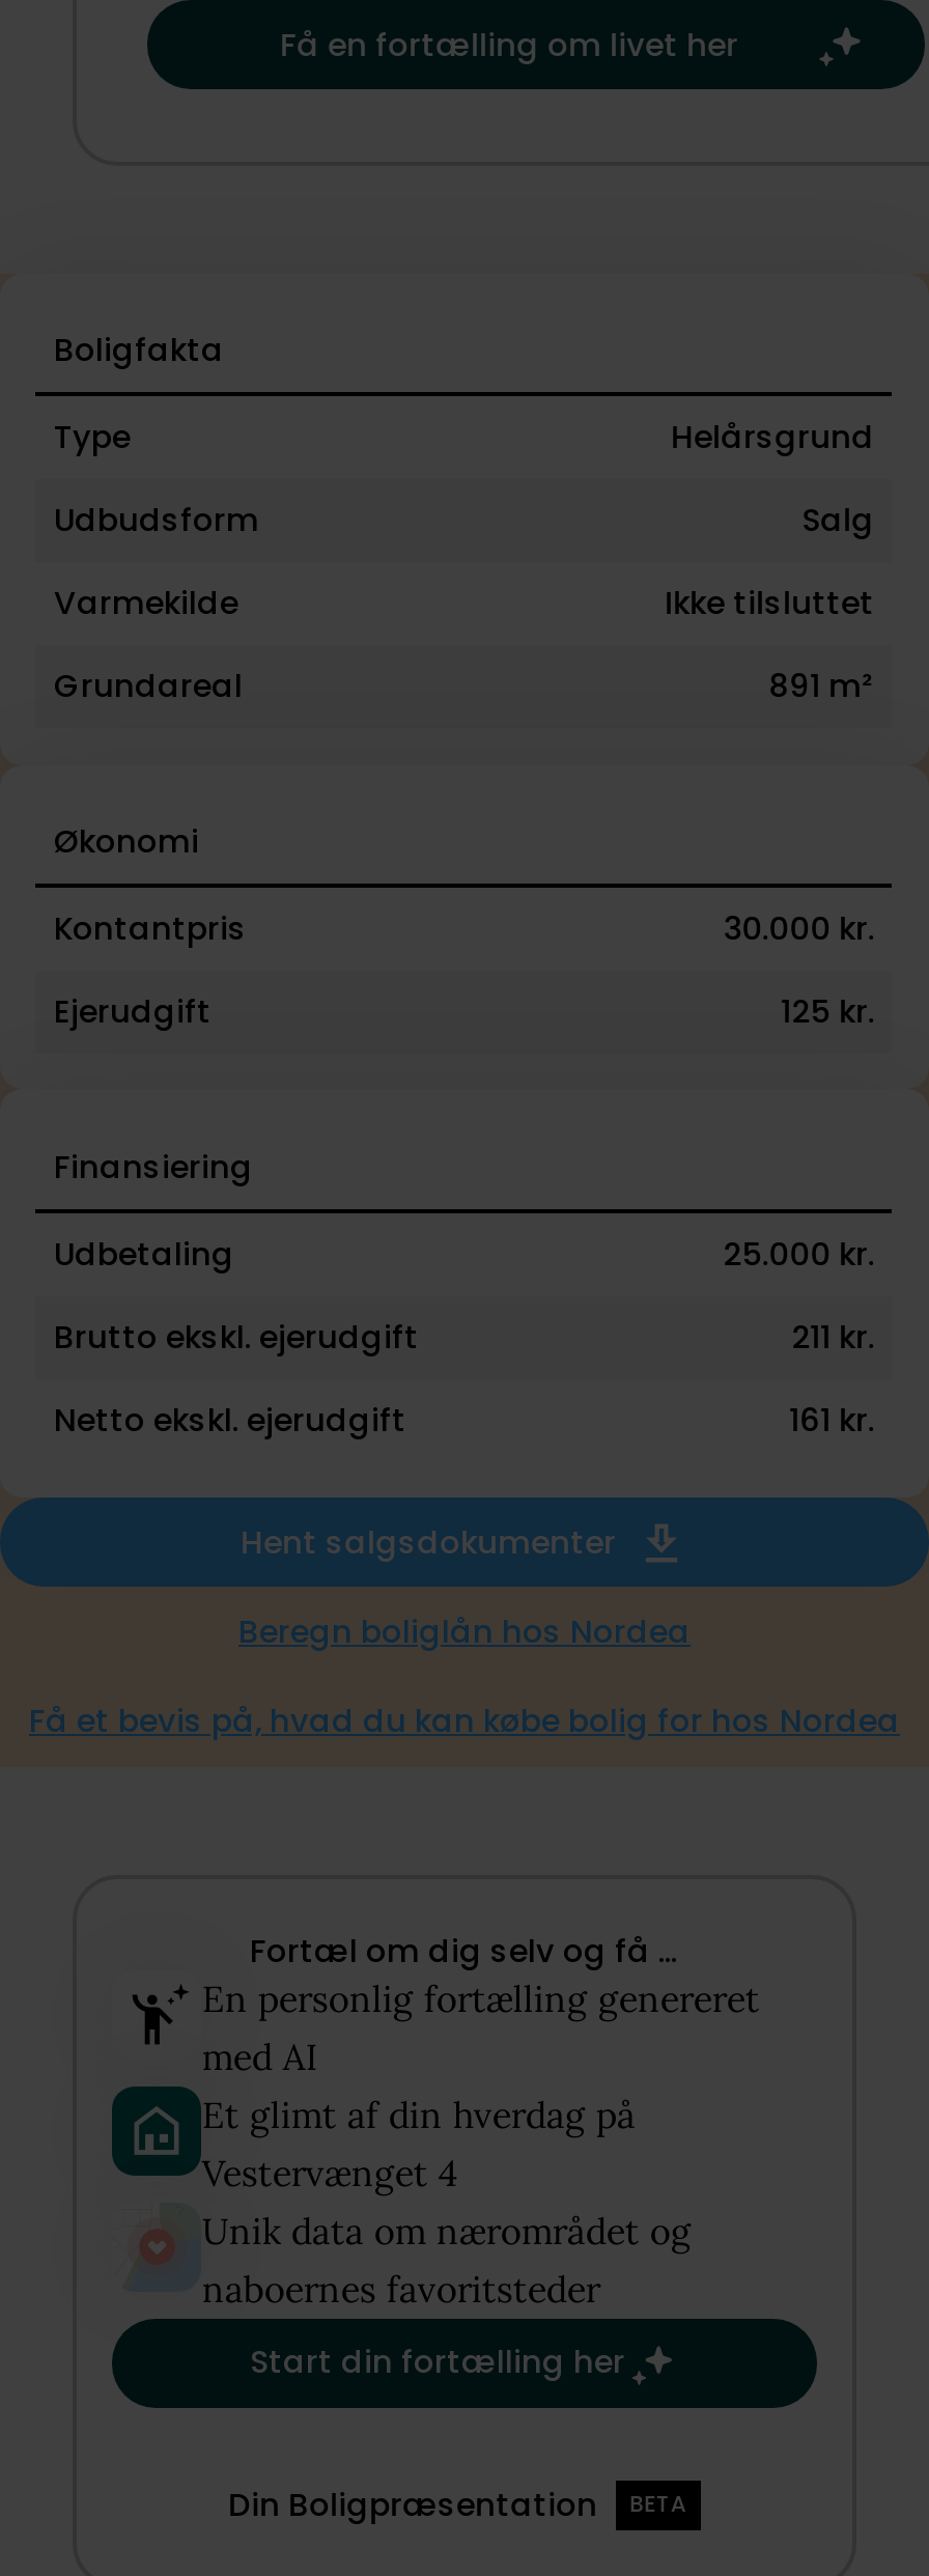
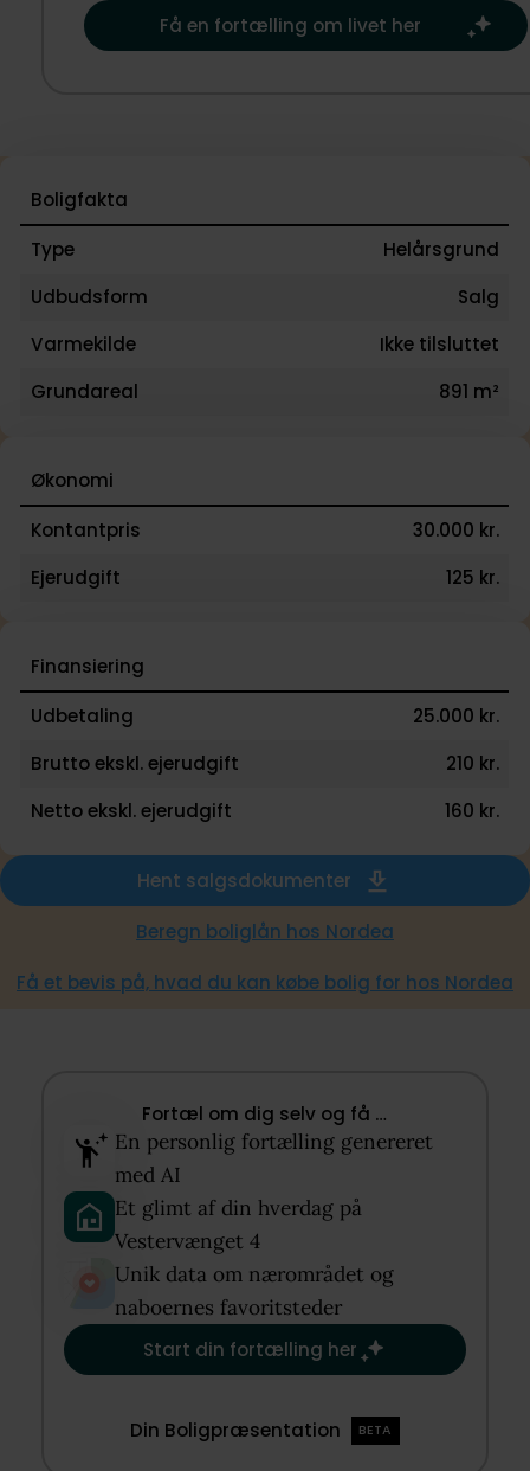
- 211 kr.
+ 210 kr.

- 161 kr.
+ 160 kr.
